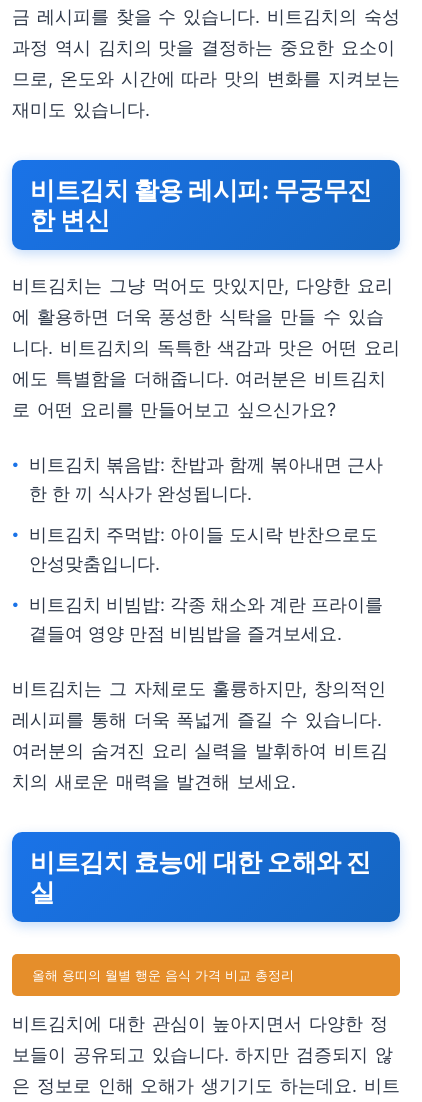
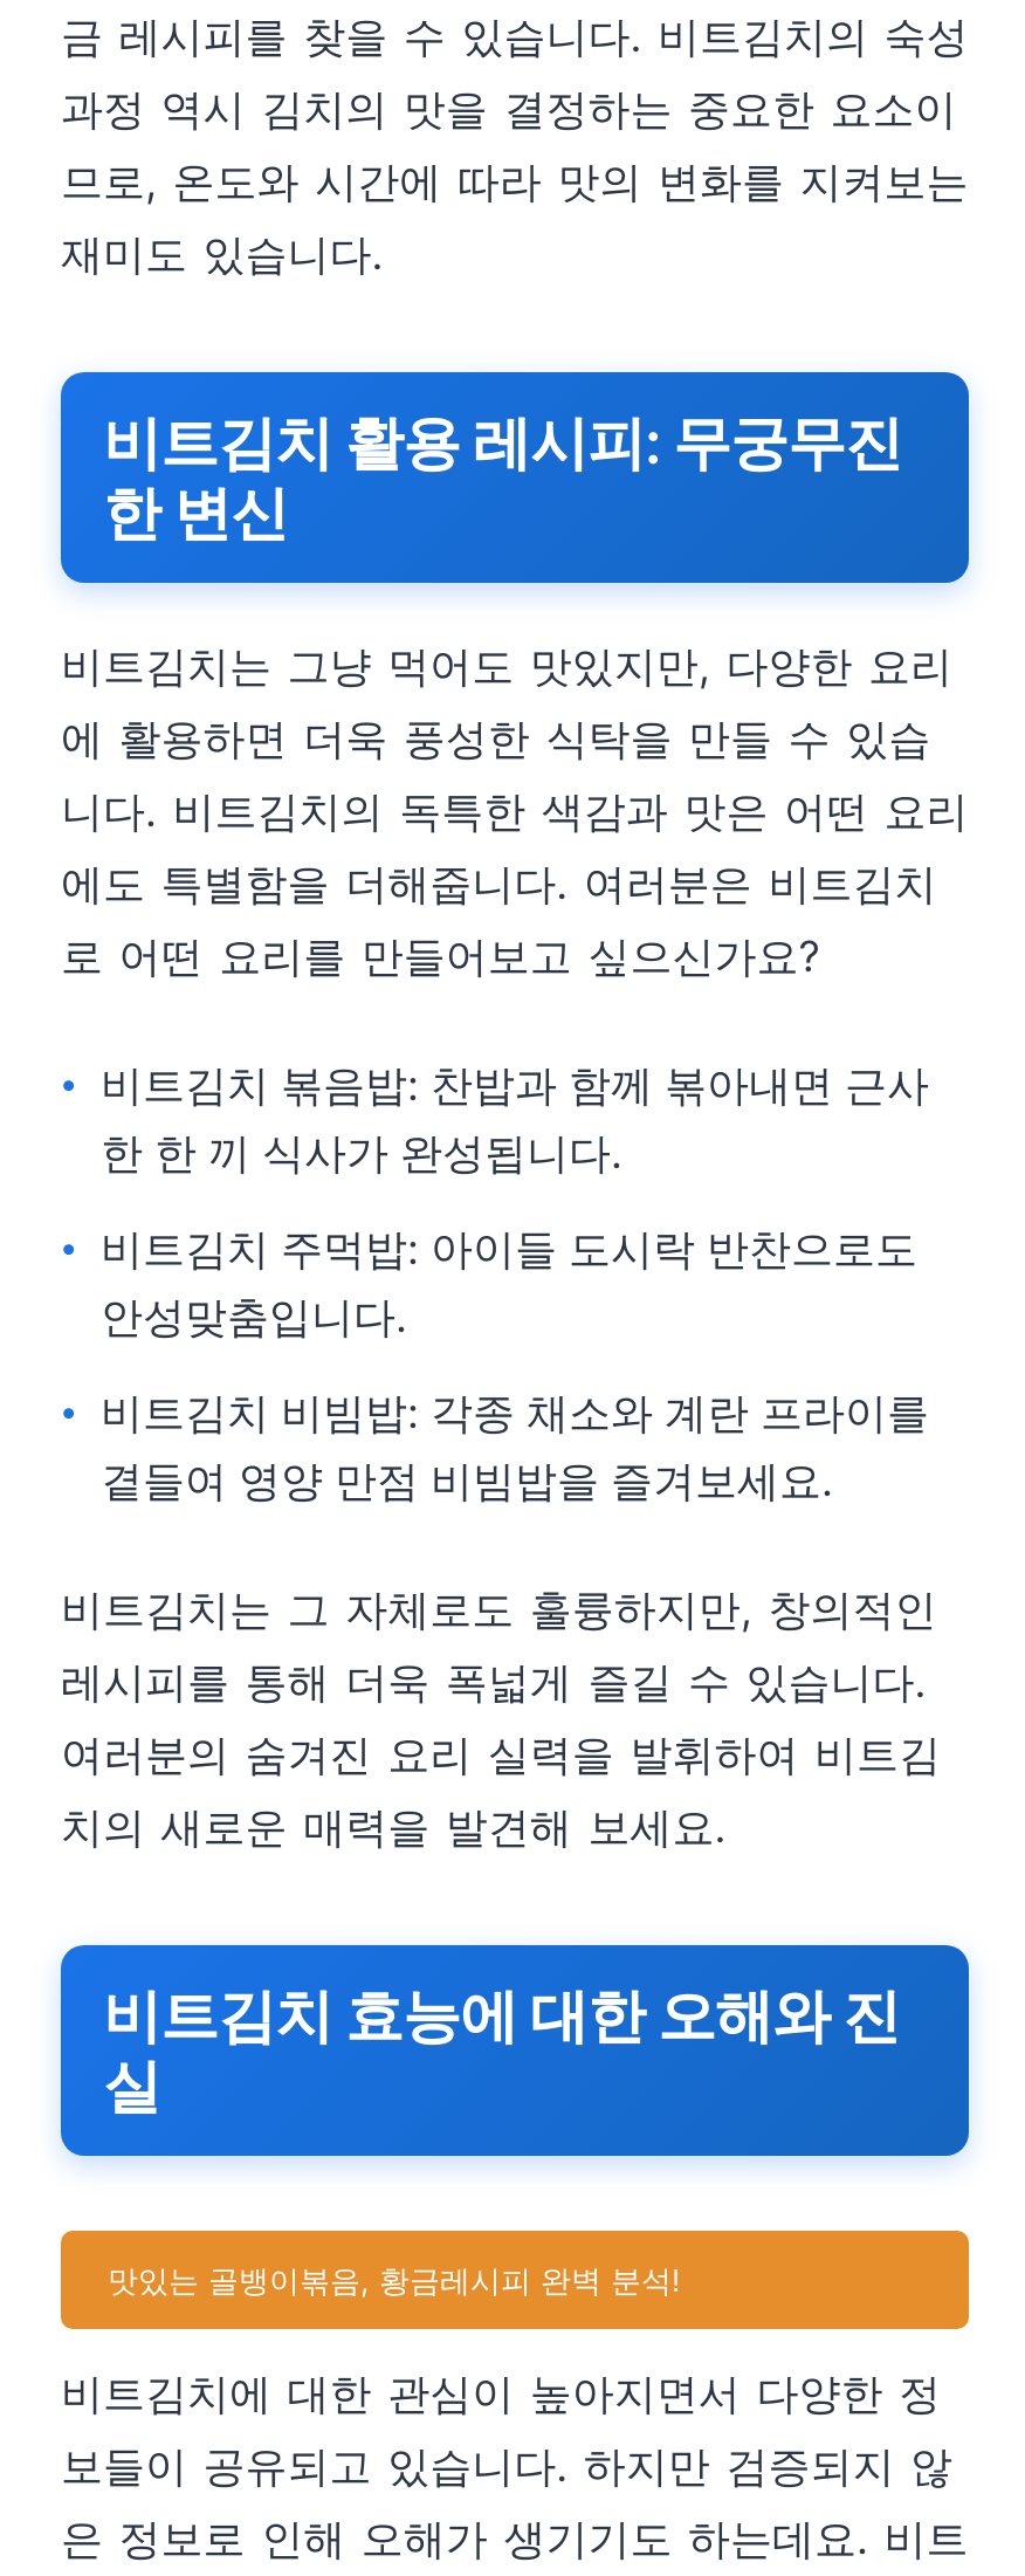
- 올해 용띠의 월별 행운 음식 가격 비교 총정리
+ 맛있는 골뱅이볶음, 황금레시피 완벽 분석!
